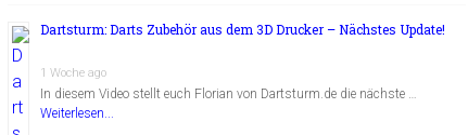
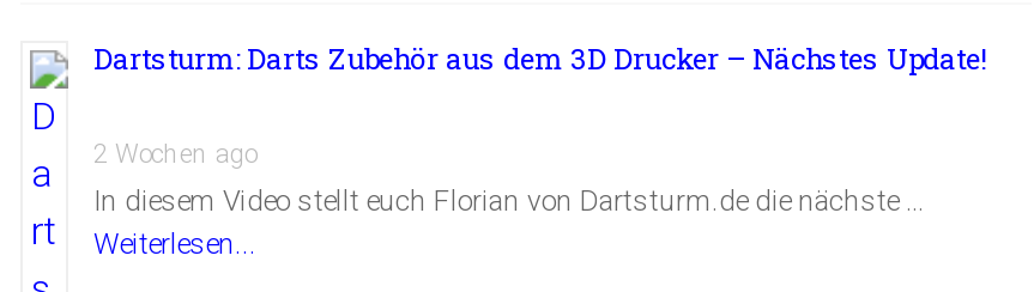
- 1 Woche ago
+ 2 Wochen ago
